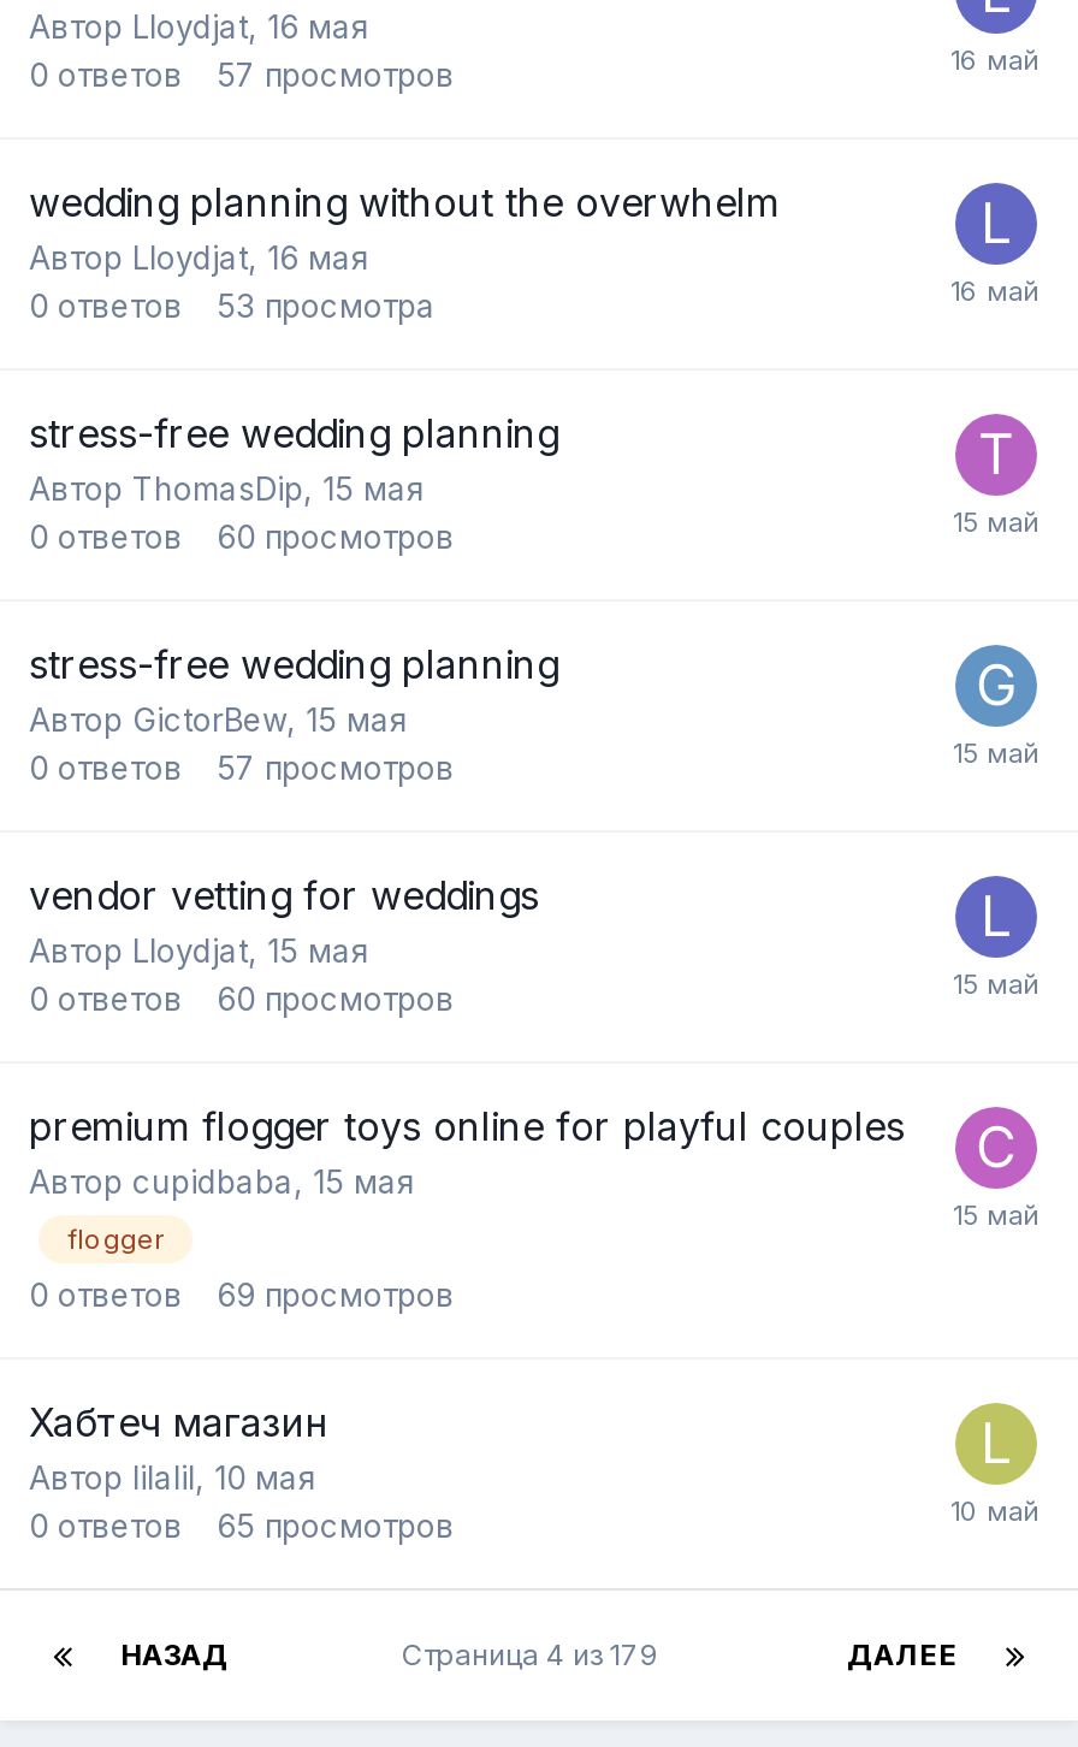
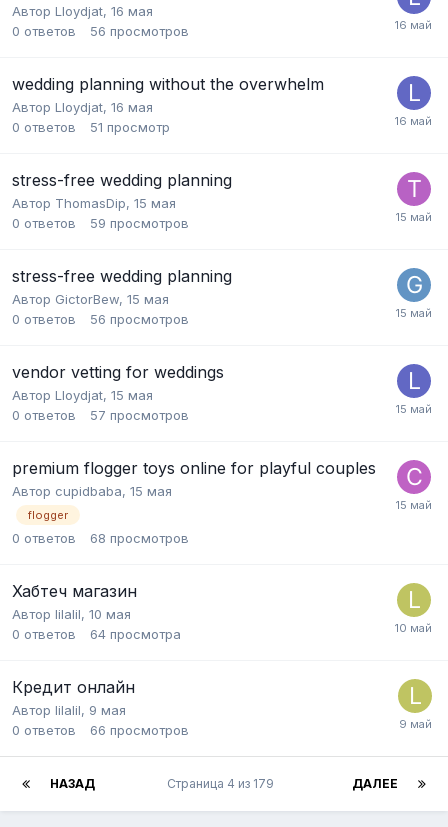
- 0 ответов 57 просмотров
+ 0 ответов 56 просмотров

- 0 ответов 53 просмотра
+ 0 ответов 51 просмотр

- 0 ответов 60 просмотров
+ 0 ответов 59 просмотров

- 0 ответов 57 просмотров
+ 0 ответов 56 просмотров

- 0 ответов 60 просмотров
+ 0 ответов 57 просмотров

- 0 ответов 69 просмотров
+ 0 ответов 68 просмотров

- 65 просмотров
+ 64 просмотра
+ Кредит онлайн
+ Автор lilalil, 9 мая
+ 0 ответов
+ 66 просмотров
